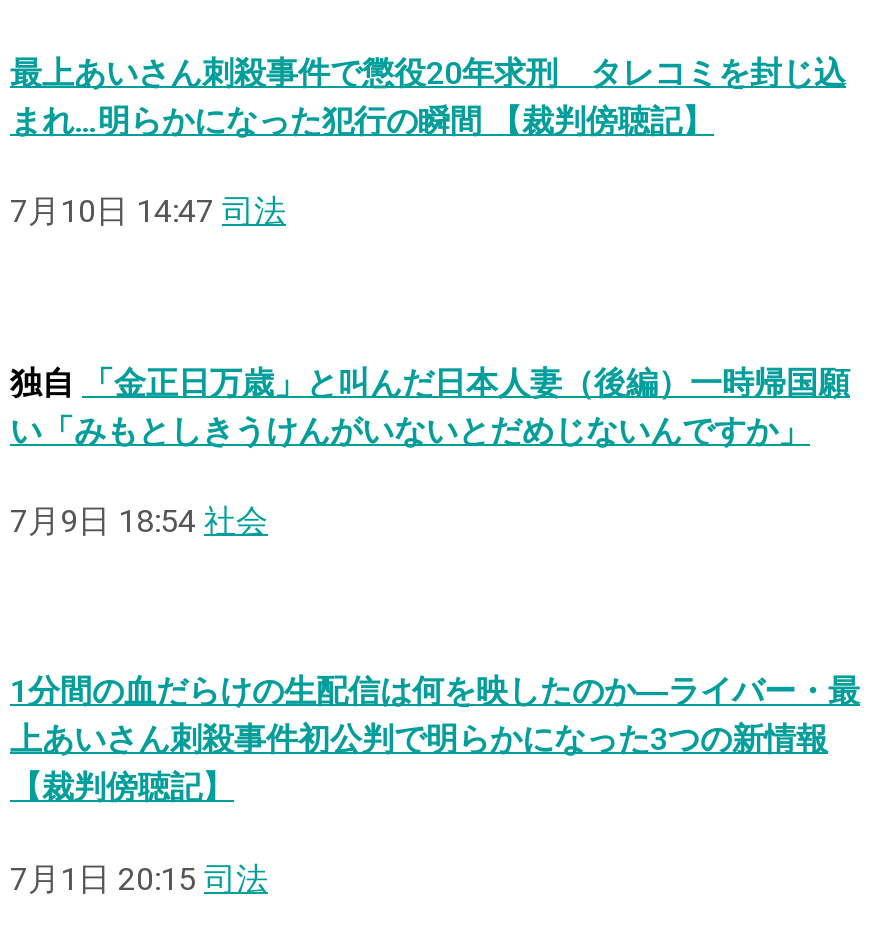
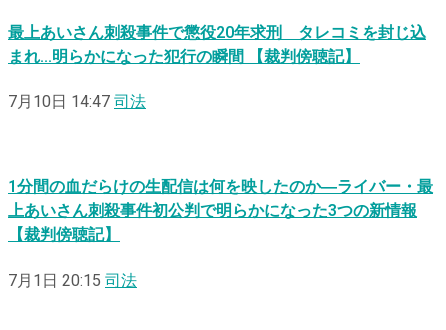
- 独自 「金正日万歳」と叫んだ日本人妻（後編）一時帰国願
- い「みもとしきうけんがいないとだめじないんですか」
- 7月9日 18:54 社会
